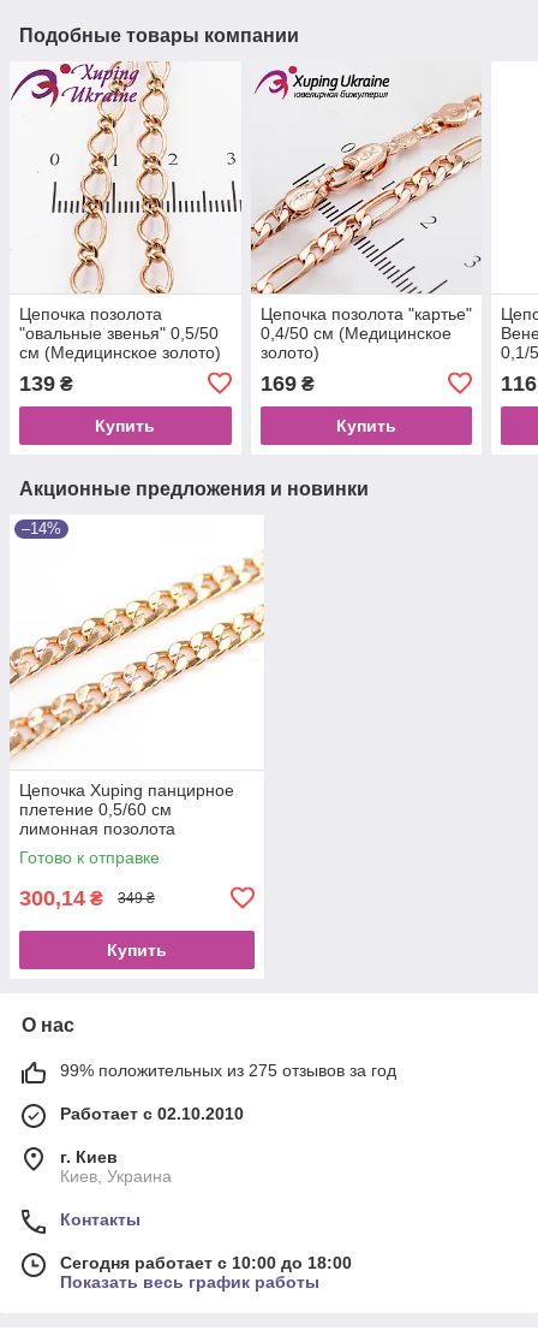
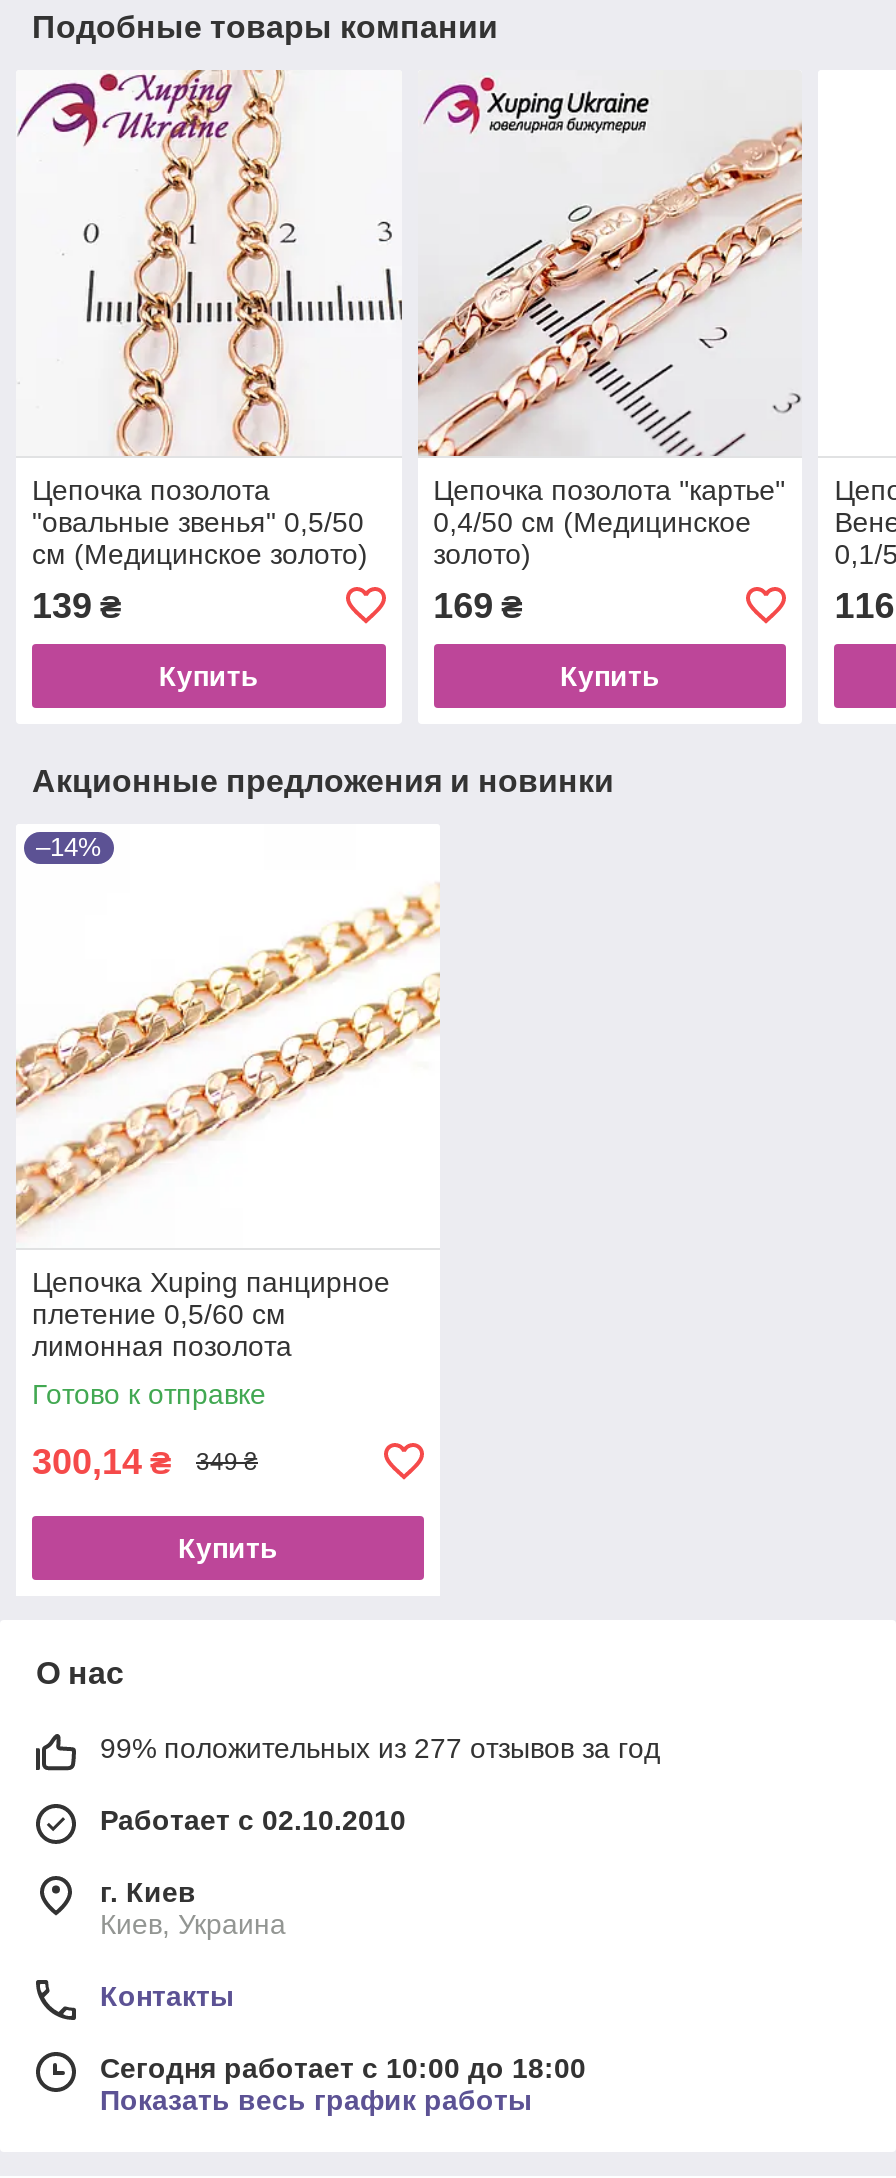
- 99% положительных из 275 отзывов за год
+ 99% положительных из 277 отзывов за год
